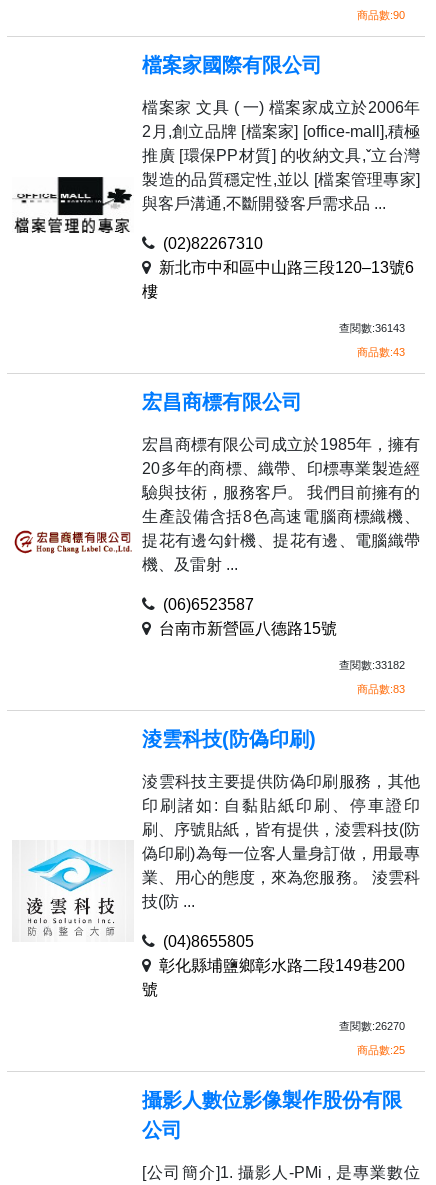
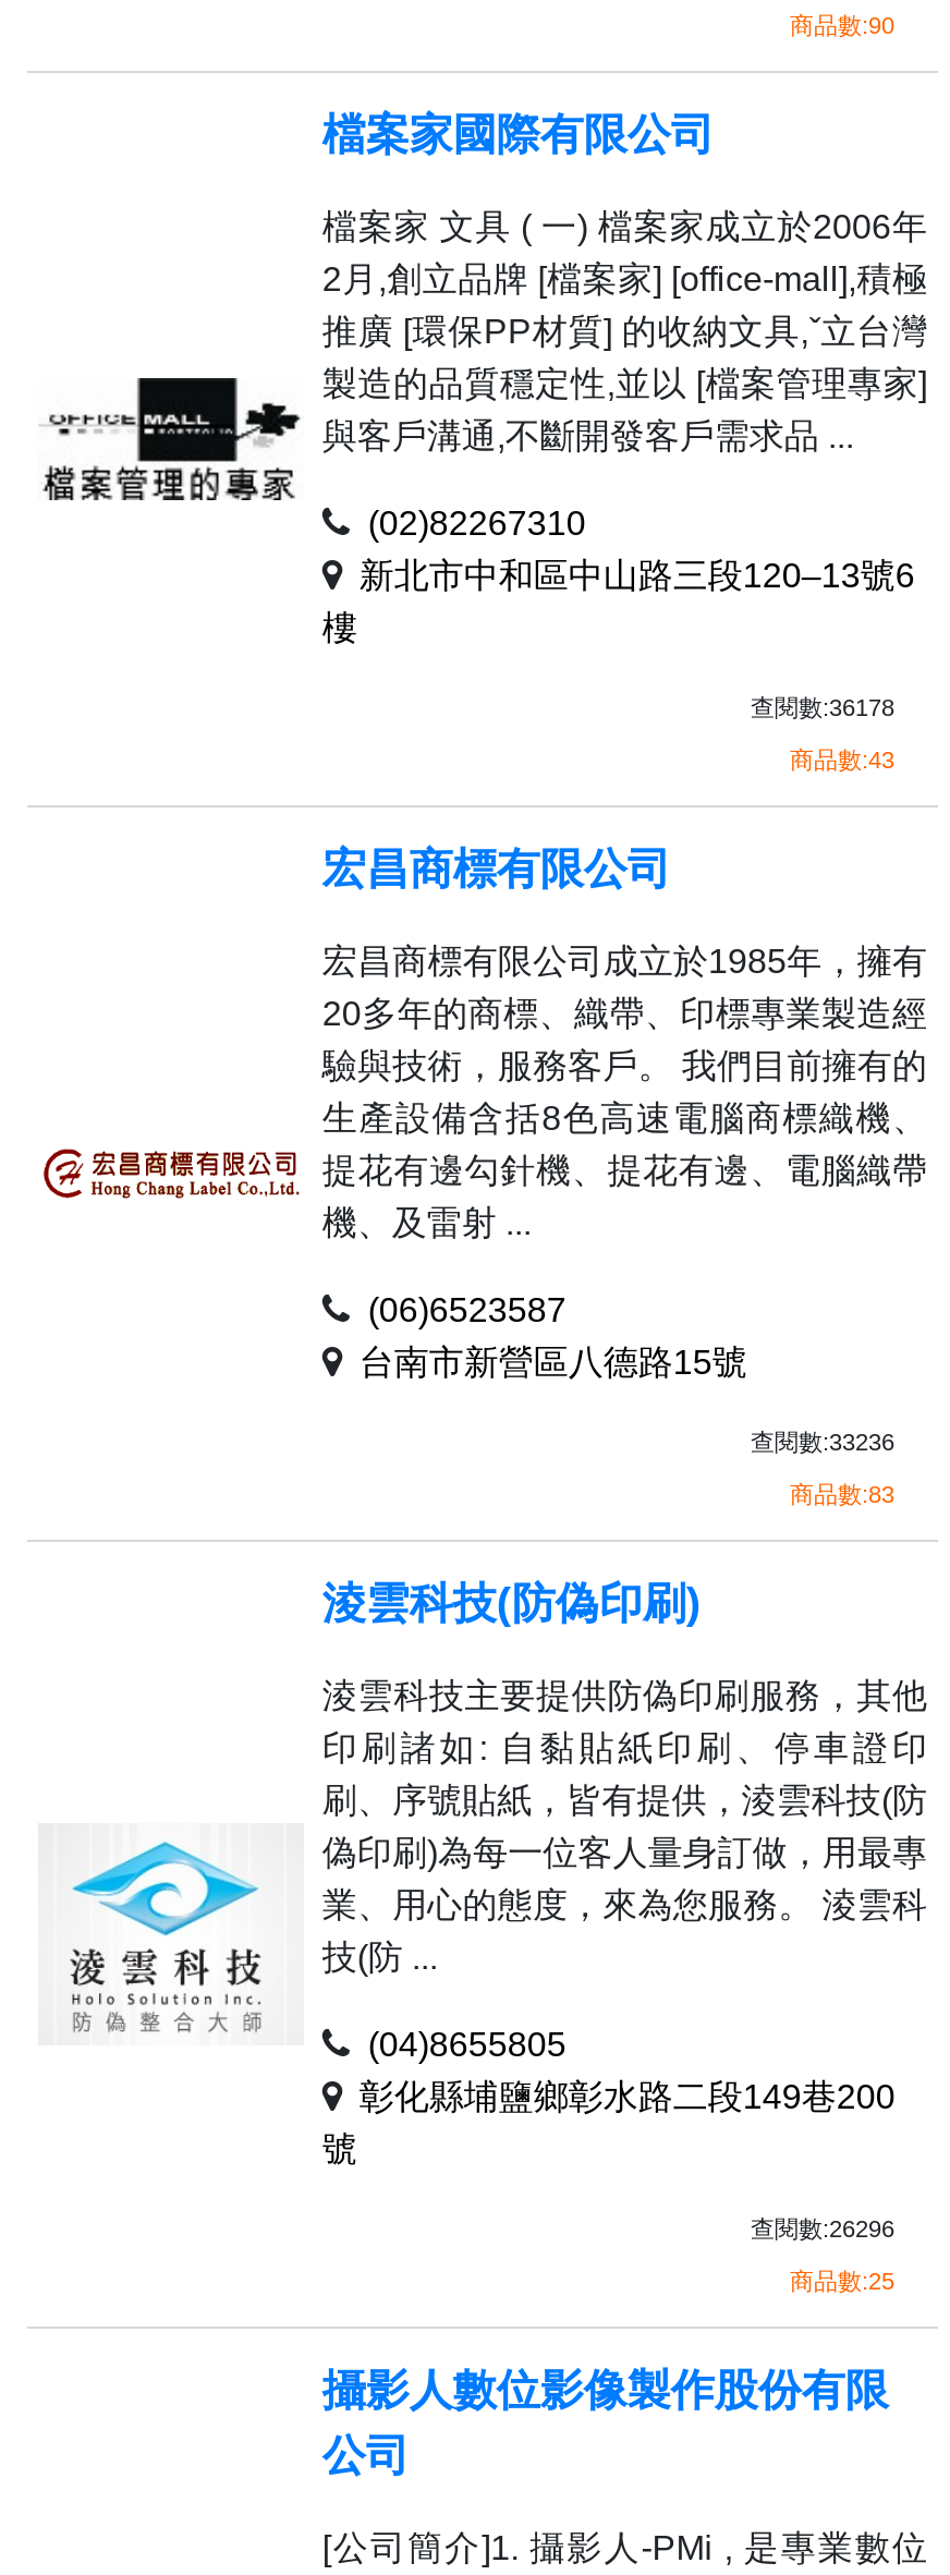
- 查閱數:36143
+ 查閱數:36178

- 查閱數:33182
+ 查閱數:33236

- 查閱數:26270
+ 查閱數:26296
